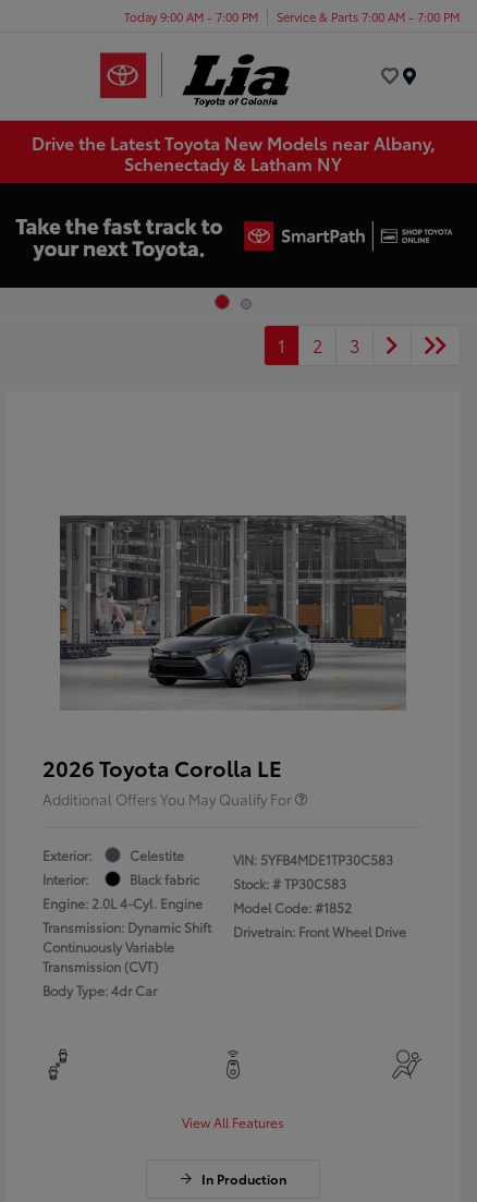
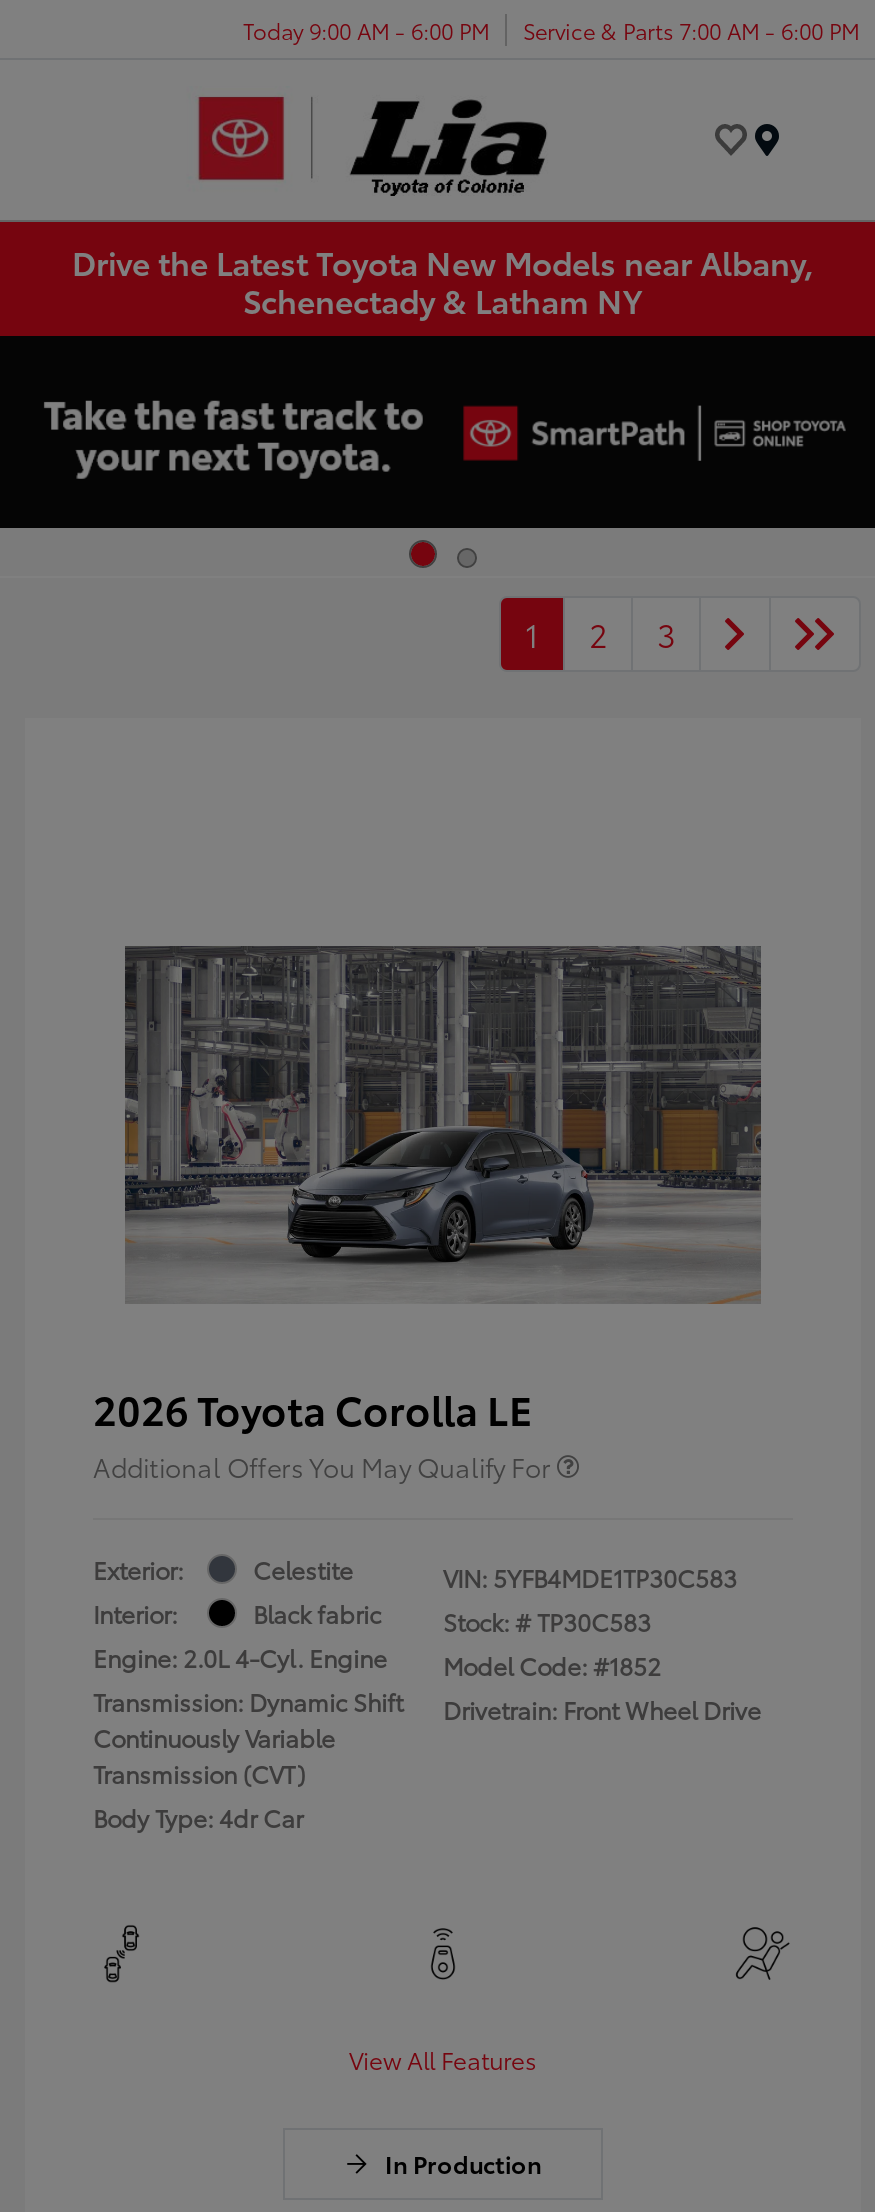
- Today 9:00 AM - 7:00 PM
+ Today 9:00 AM - 6:00 PM

- Service & Parts 7:00 AM - 7:00 PM
+ Service & Parts 7:00 AM - 6:00 PM
